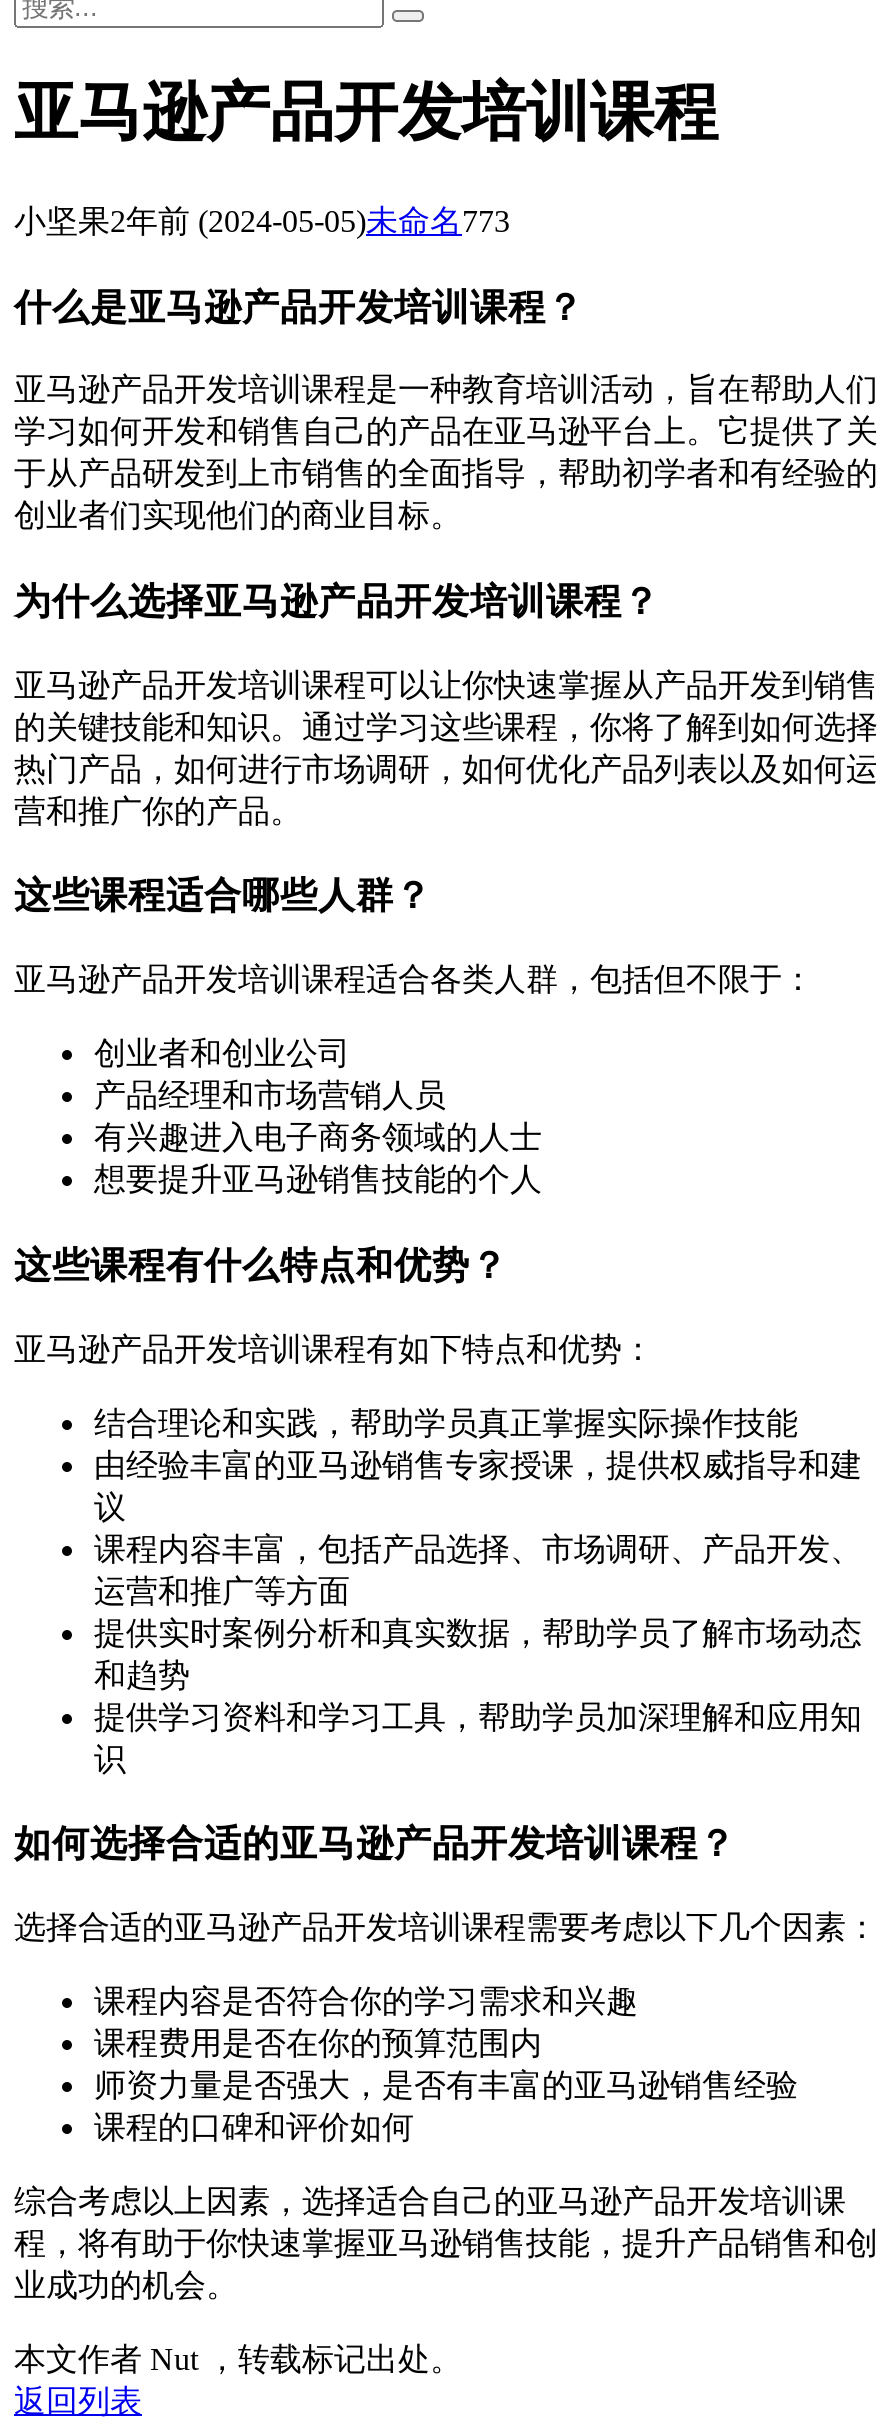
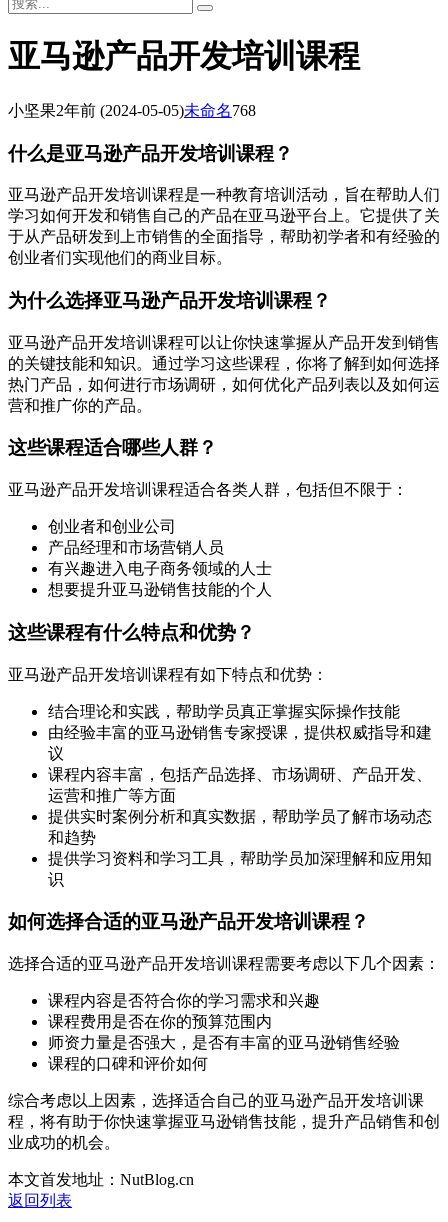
- 小坚果2年前(2024-05-05)未命名773
+ 小坚果2年前(2024-05-05)未命名768

- 本文作者 Nut ，转载标记出处。
+ 本文首发地址：NutBlog.cn
